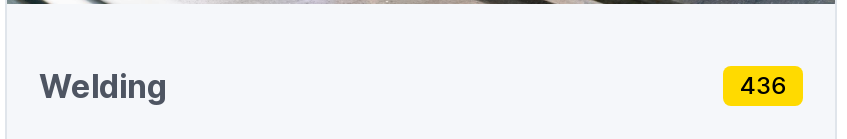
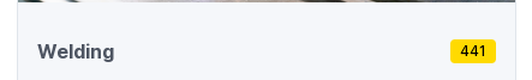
- 436
+ 441
